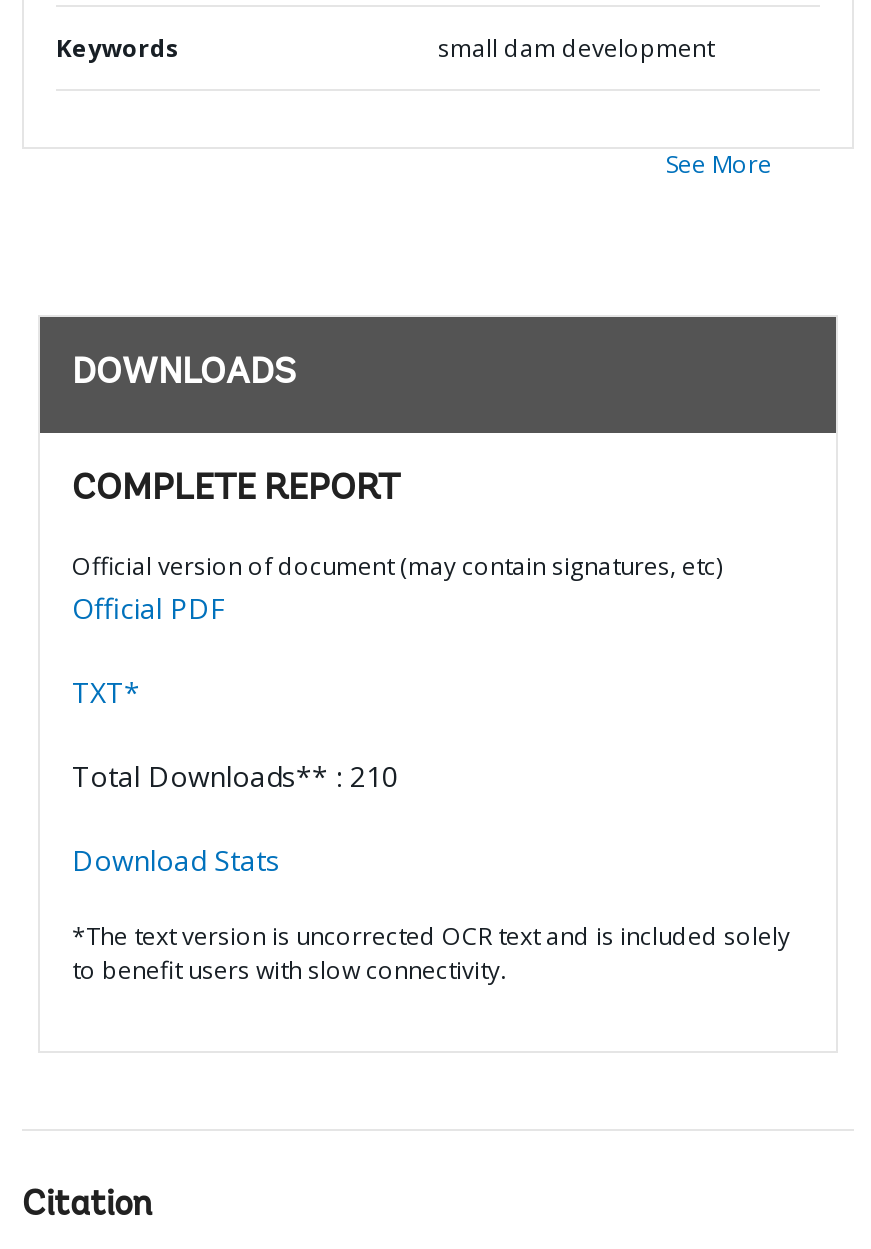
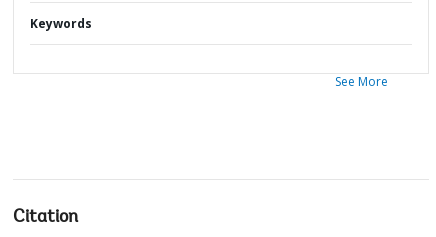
- small dam development

- DOWNLOADS
- COMPLETE REPORT
- Official version of document (may contain signatures, etc)
- Official PDF
- TXT*
- Total Downloads** : 210
- Download Stats
- *The text version is uncorrected OCR text and is included solely
- to benefit users with slow connectivity.
